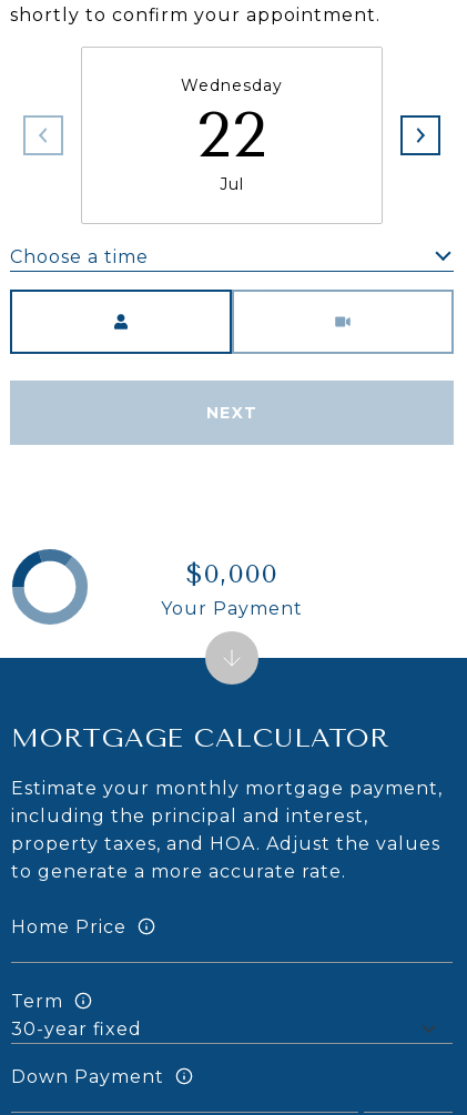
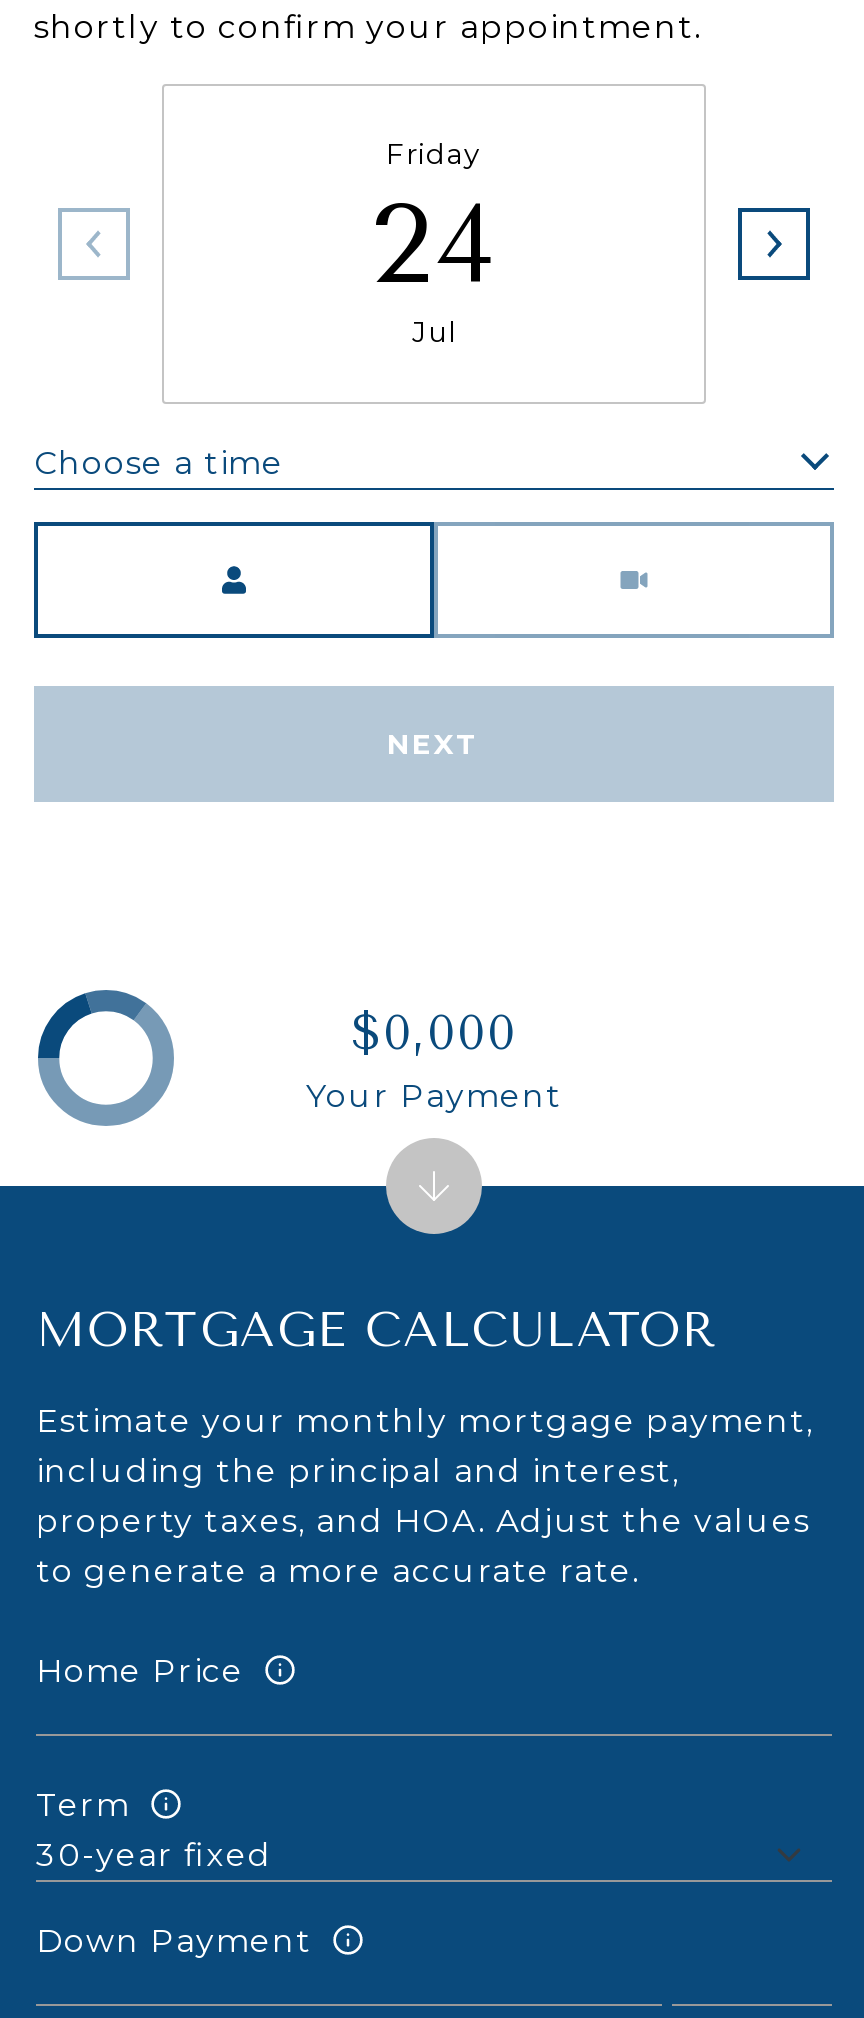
- Wednesday
- 22
+ Friday
+ 24
